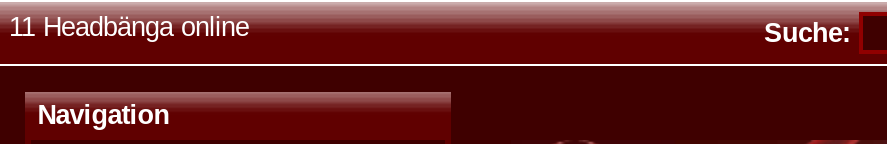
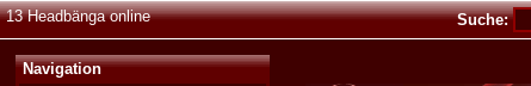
- 11 Headbänga online
+ 13 Headbänga online
